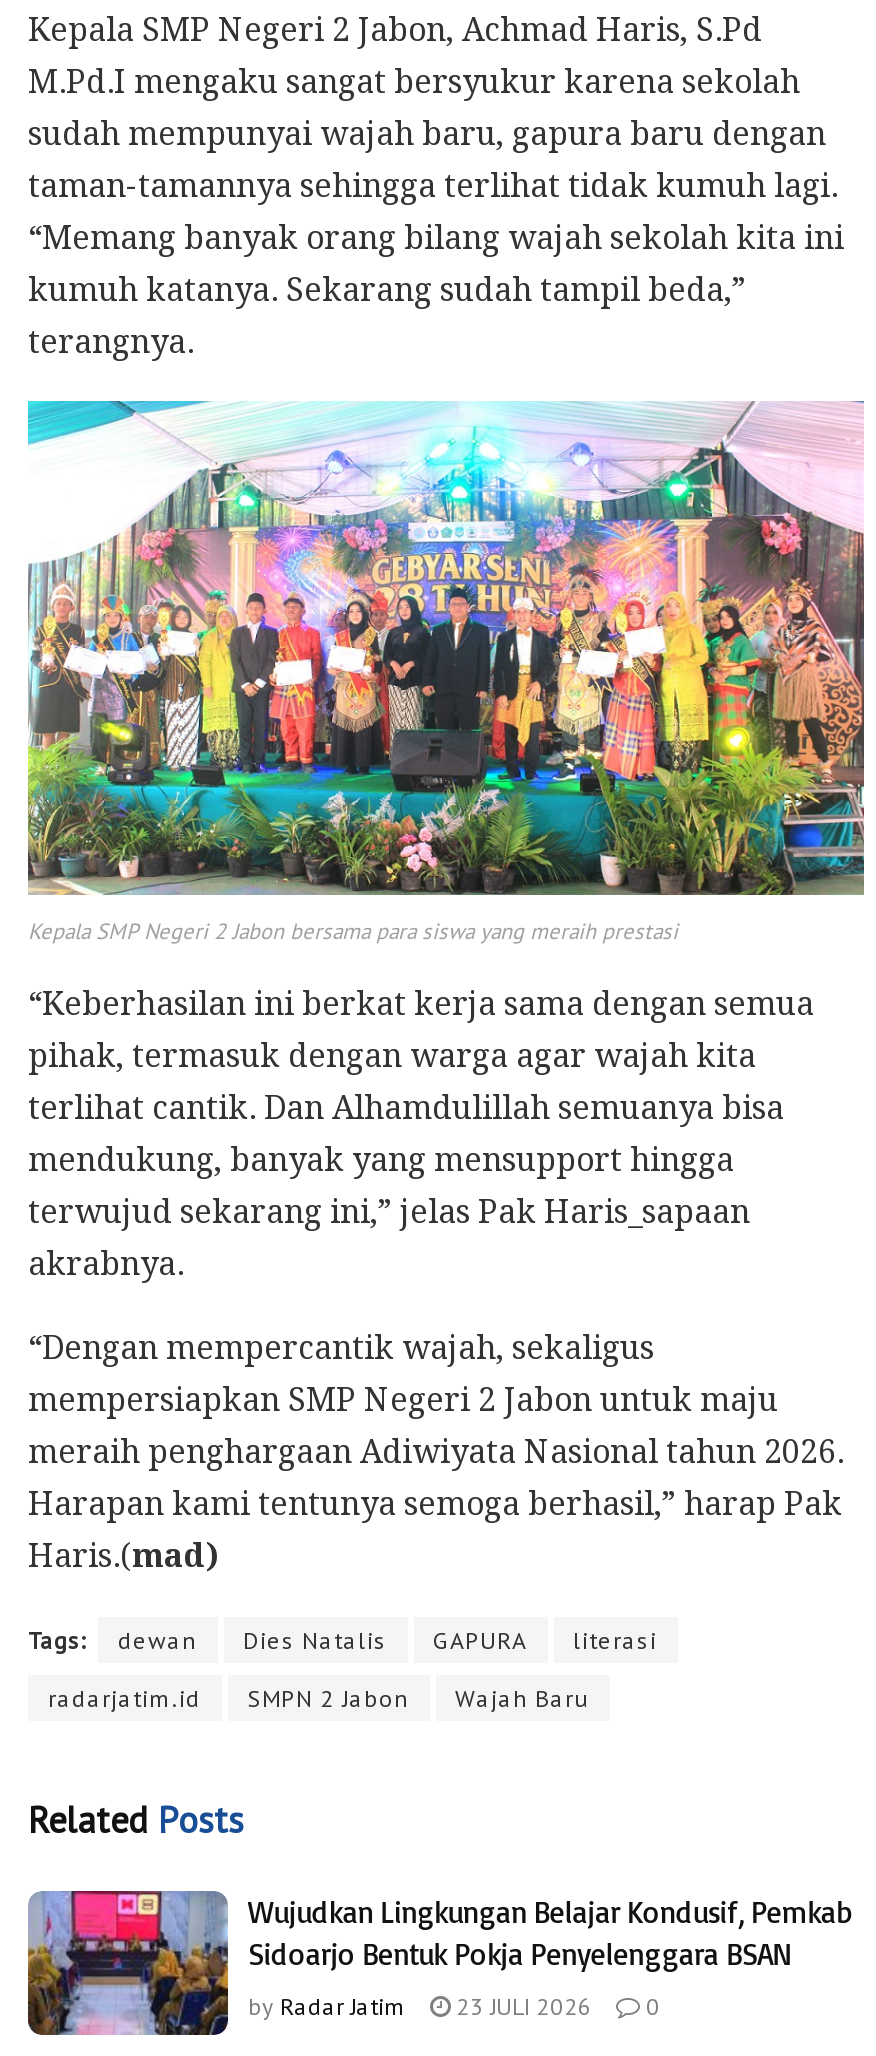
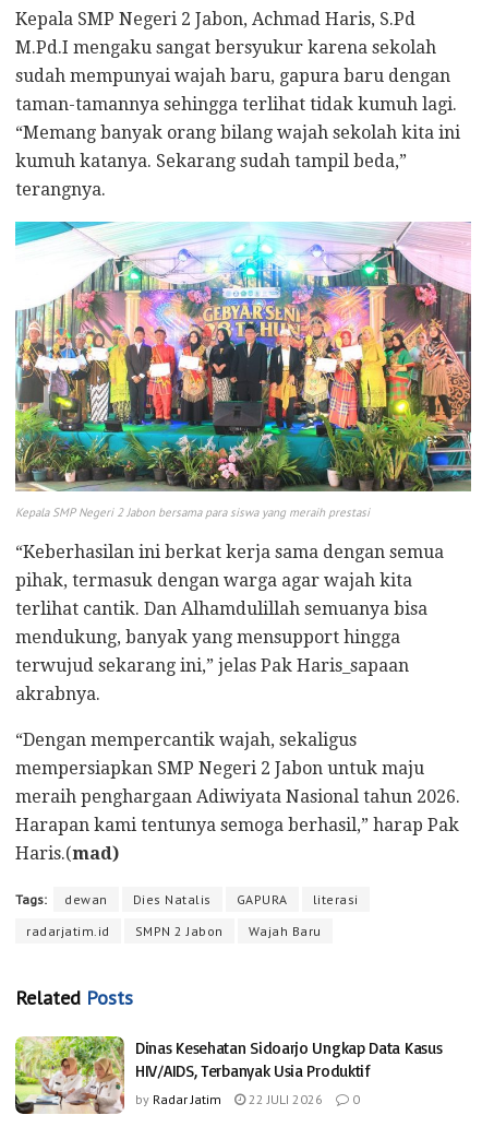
- [image]
- Wujudkan Lingkungan Belajar Kondusif, Pemkab
- Sidoarjo Bentuk Pokja Penyelenggara BSAN
+ [image]
+ Dinas Kesehatan Sidoarjo Ungkap Data Kasus
+ HIV/AIDS, Terbanyak Usia Produktif

- by Radar Jatim 23 JULI 2026 0
+ by Radar Jatim 22 JULI 2026 0
